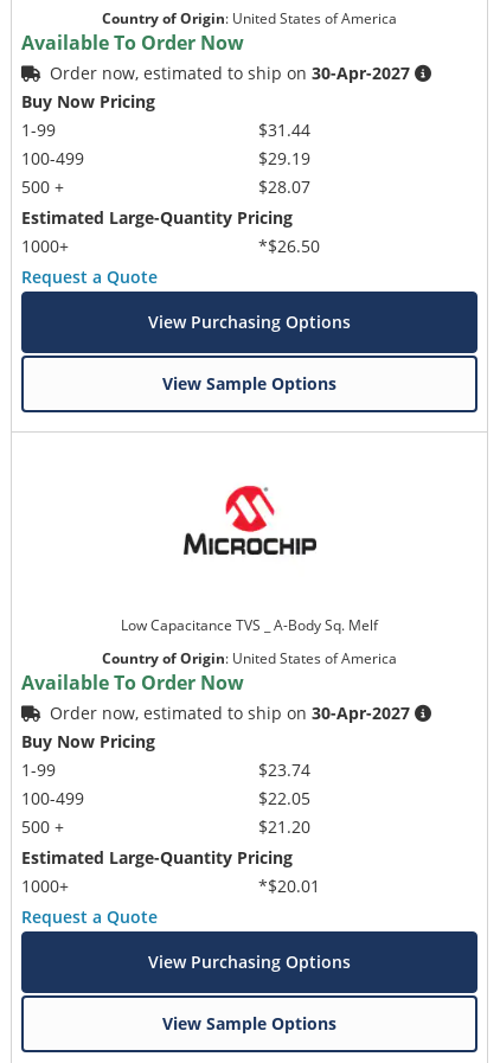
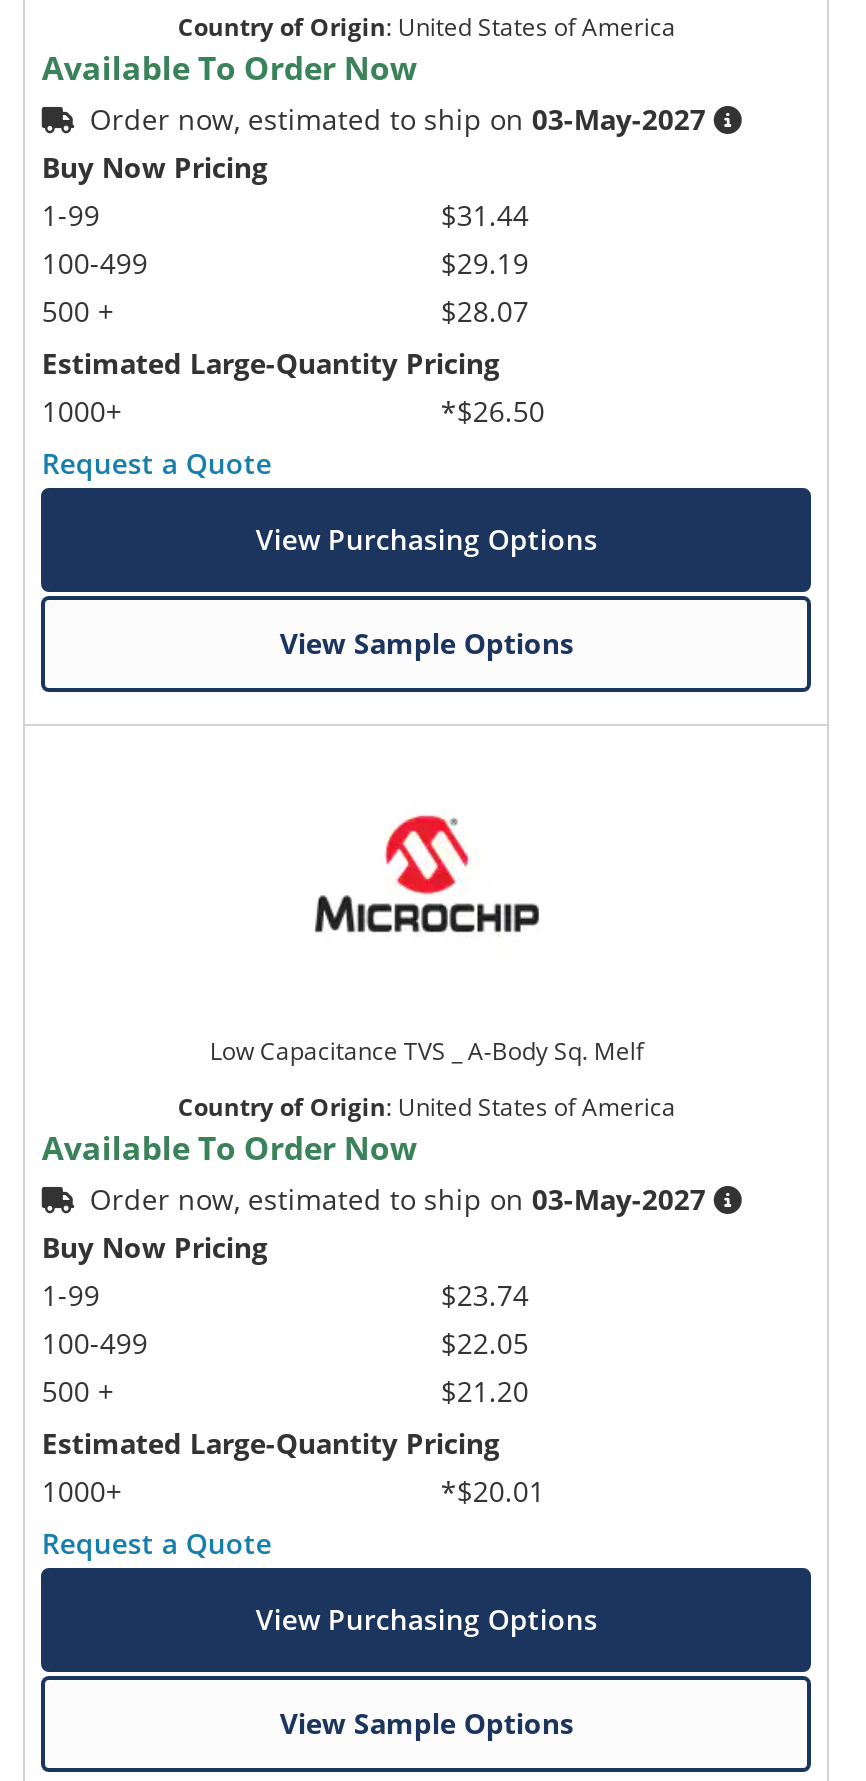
- Order now, estimated to ship on 30-Apr-2027
+ Order now, estimated to ship on 03-May-2027

- Order now, estimated to ship on 30-Apr-2027
+ Order now, estimated to ship on 03-May-2027
